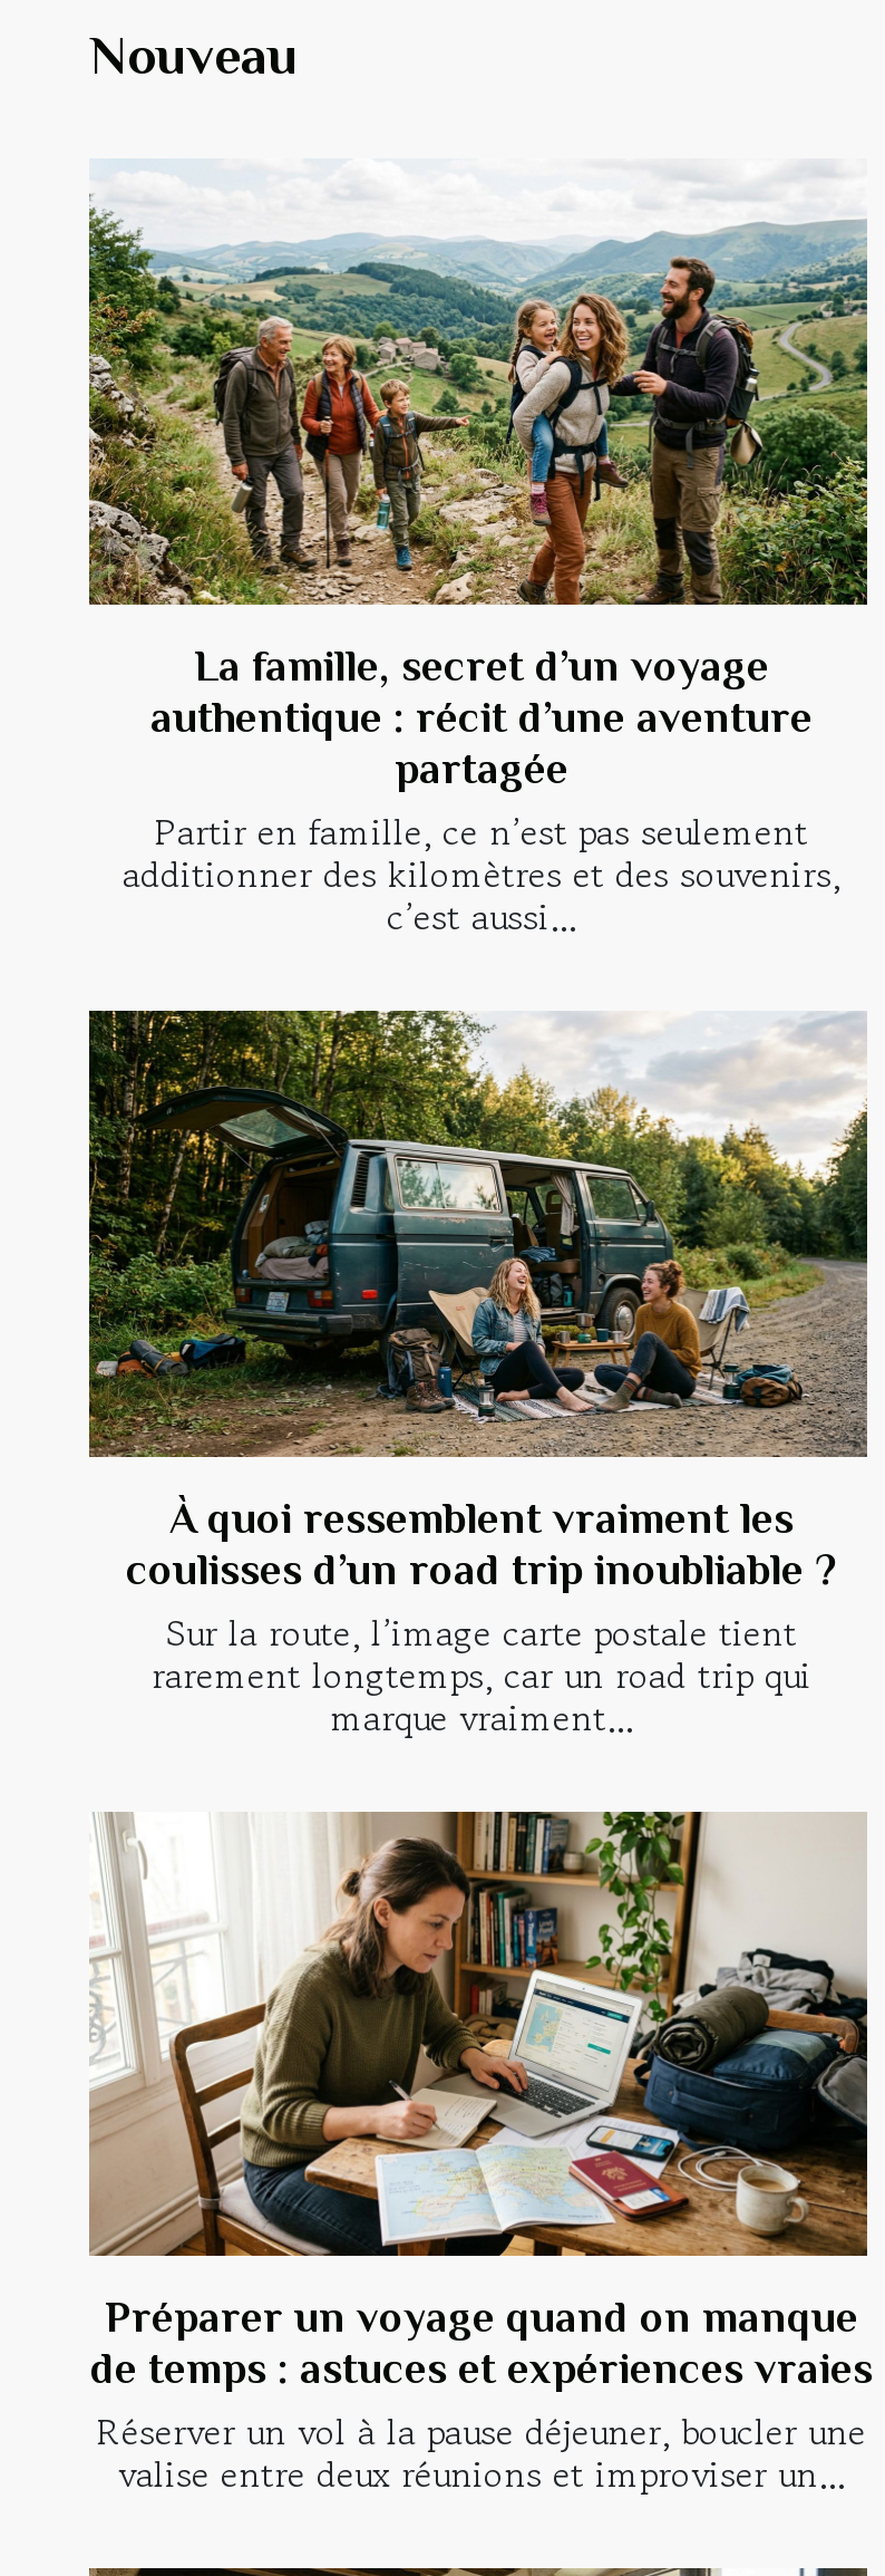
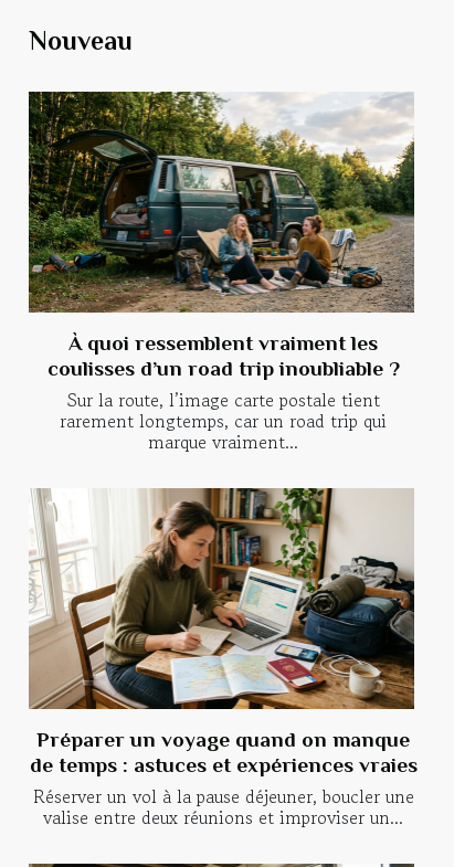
- [image]
- La famille, secret d’un voyage
- authentique : récit d’une aventure
- partagée
- Partir en famille, ce n’est pas seulement
- additionner des kilomètres et des souvenirs,
- c’est aussi...
